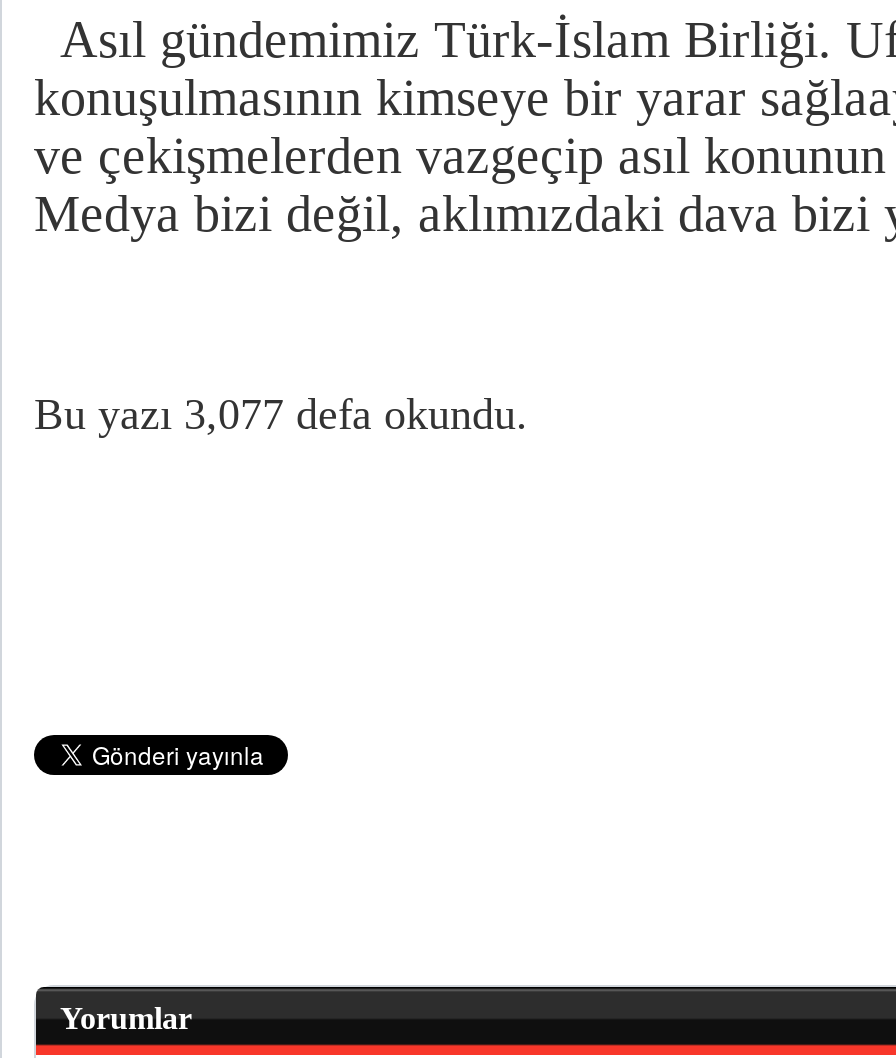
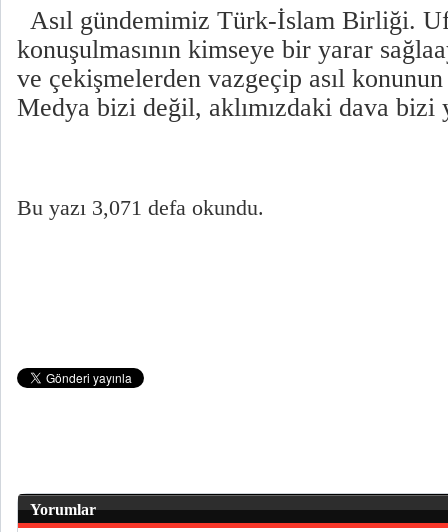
- Bu yazı 3,077 defa okundu.
+ Bu yazı 3,071 defa okundu.
